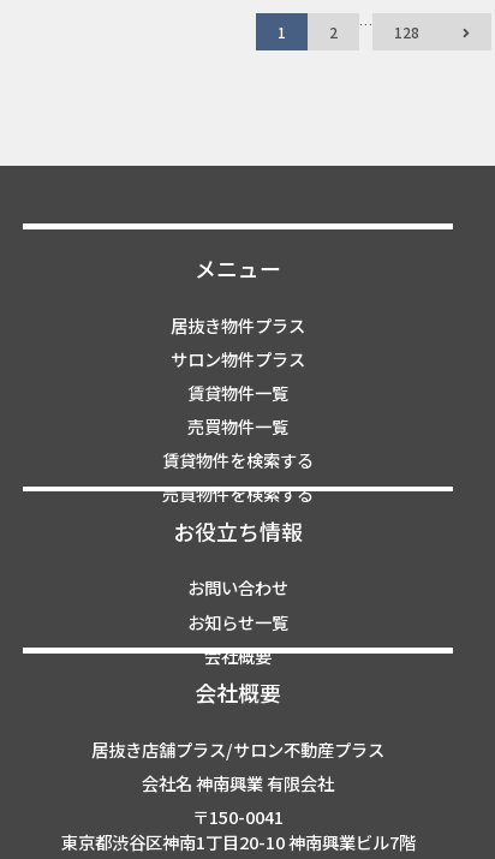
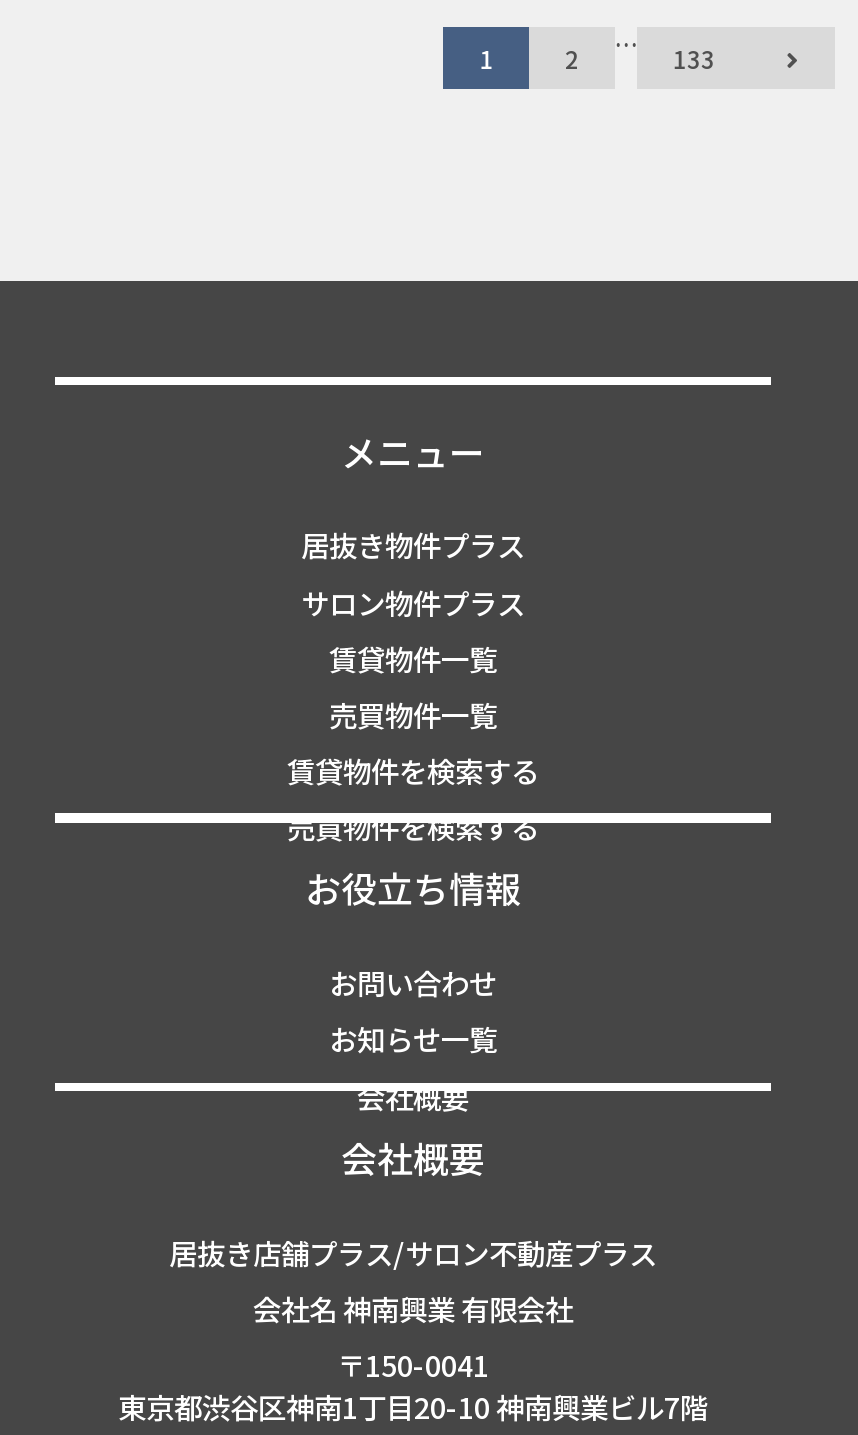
- 128
+ 133
